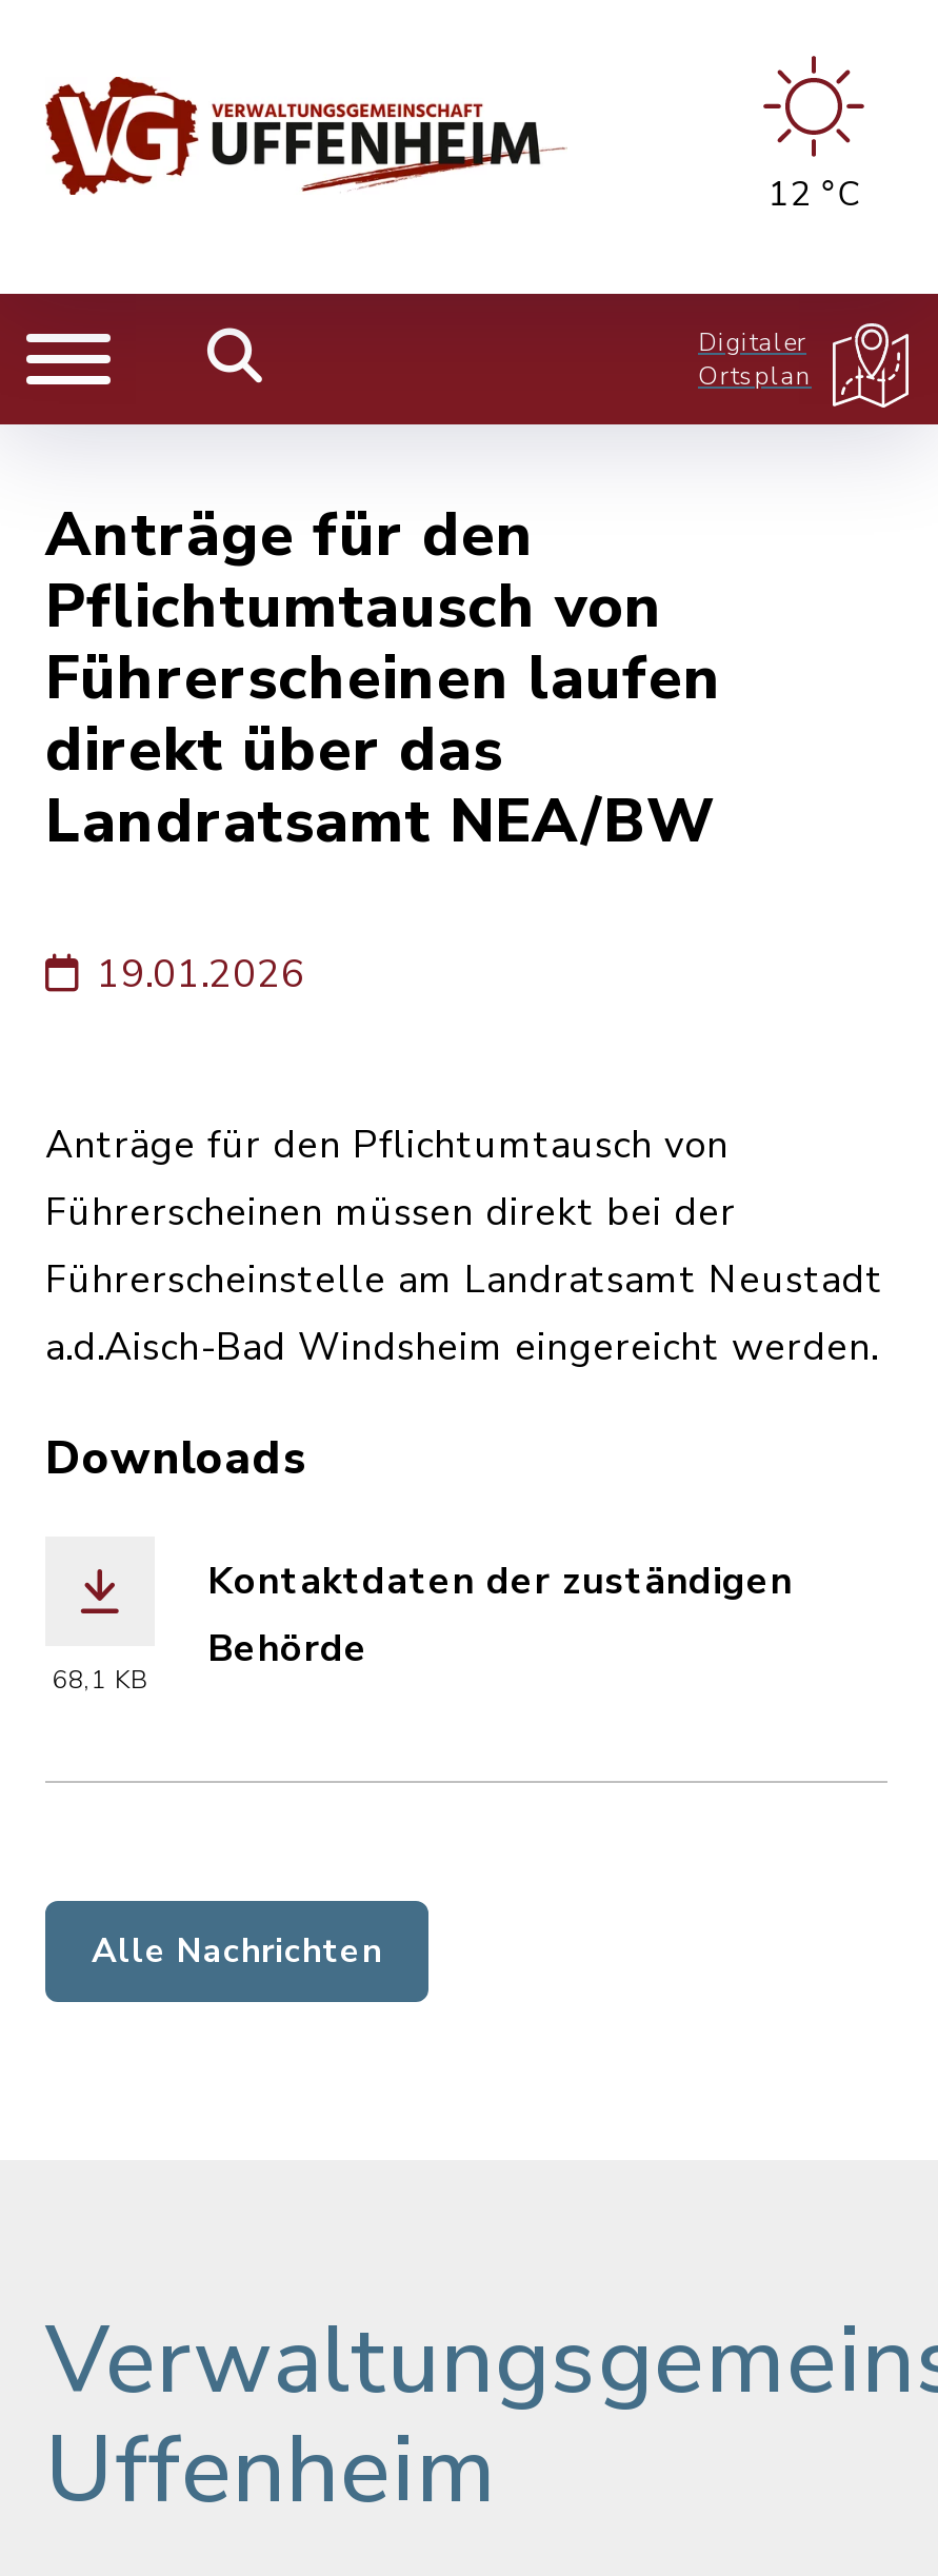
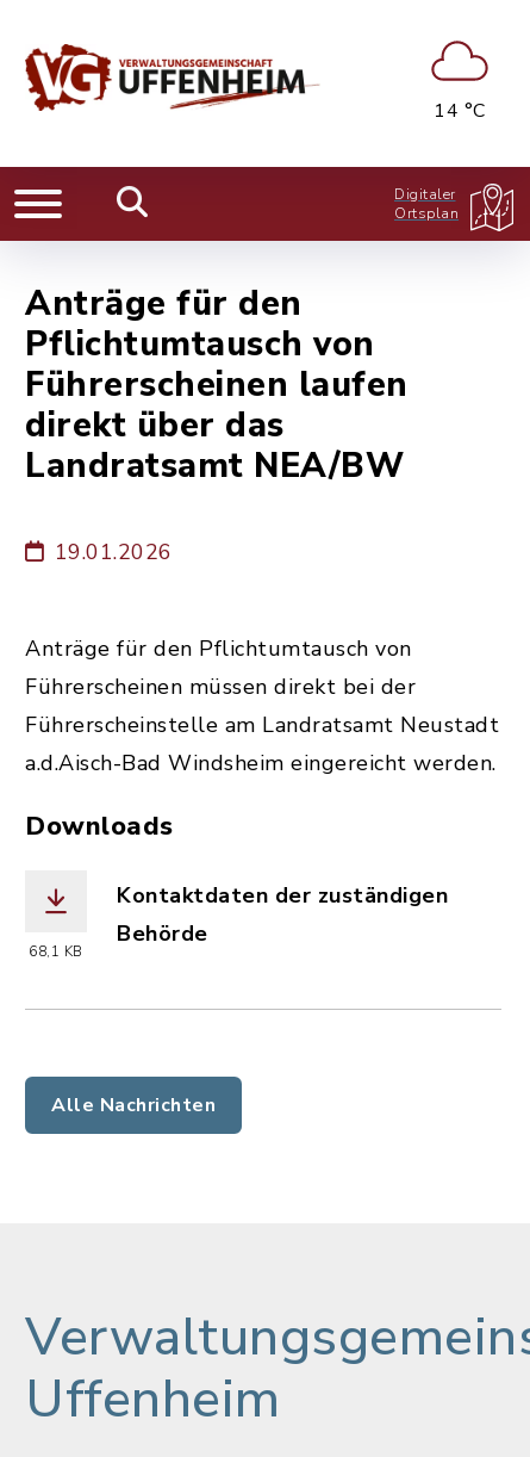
- [image]
- 12 °C
+ [image]
+ 14 °C
